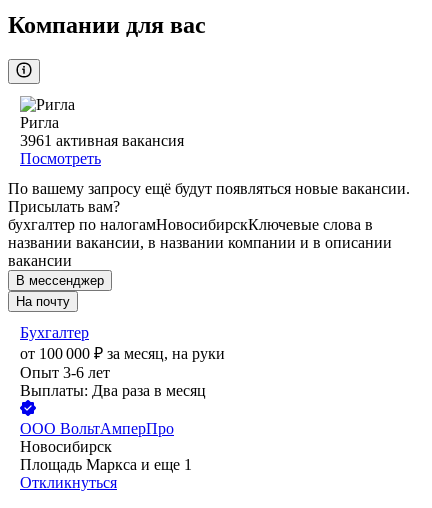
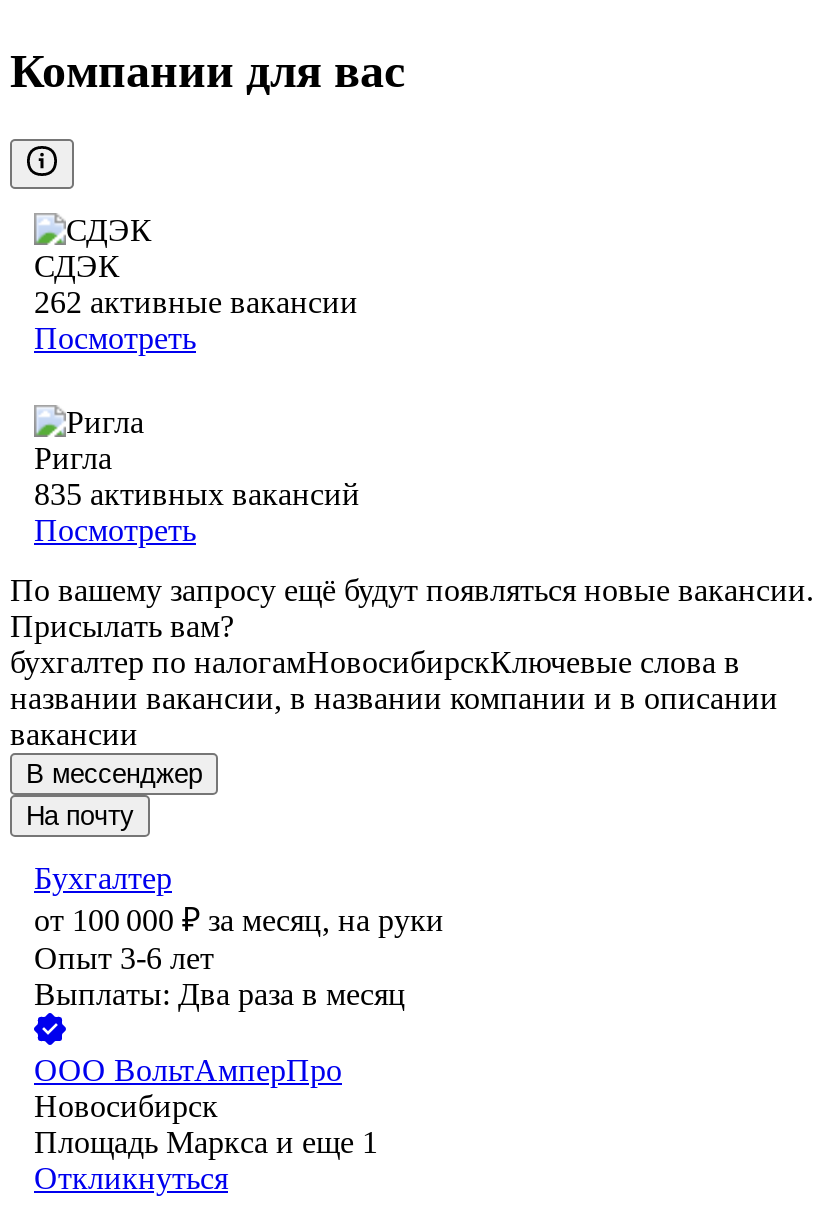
+ СДЭК
+ 262 активные вакансии
+ Посмотреть

- 3961 активная вакансия
+ 835 активных вакансий
